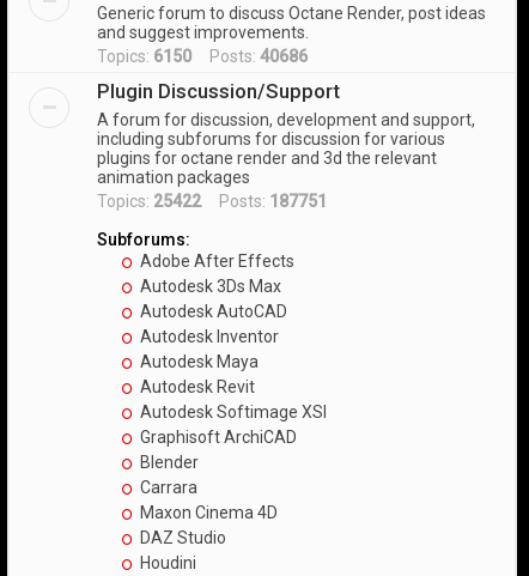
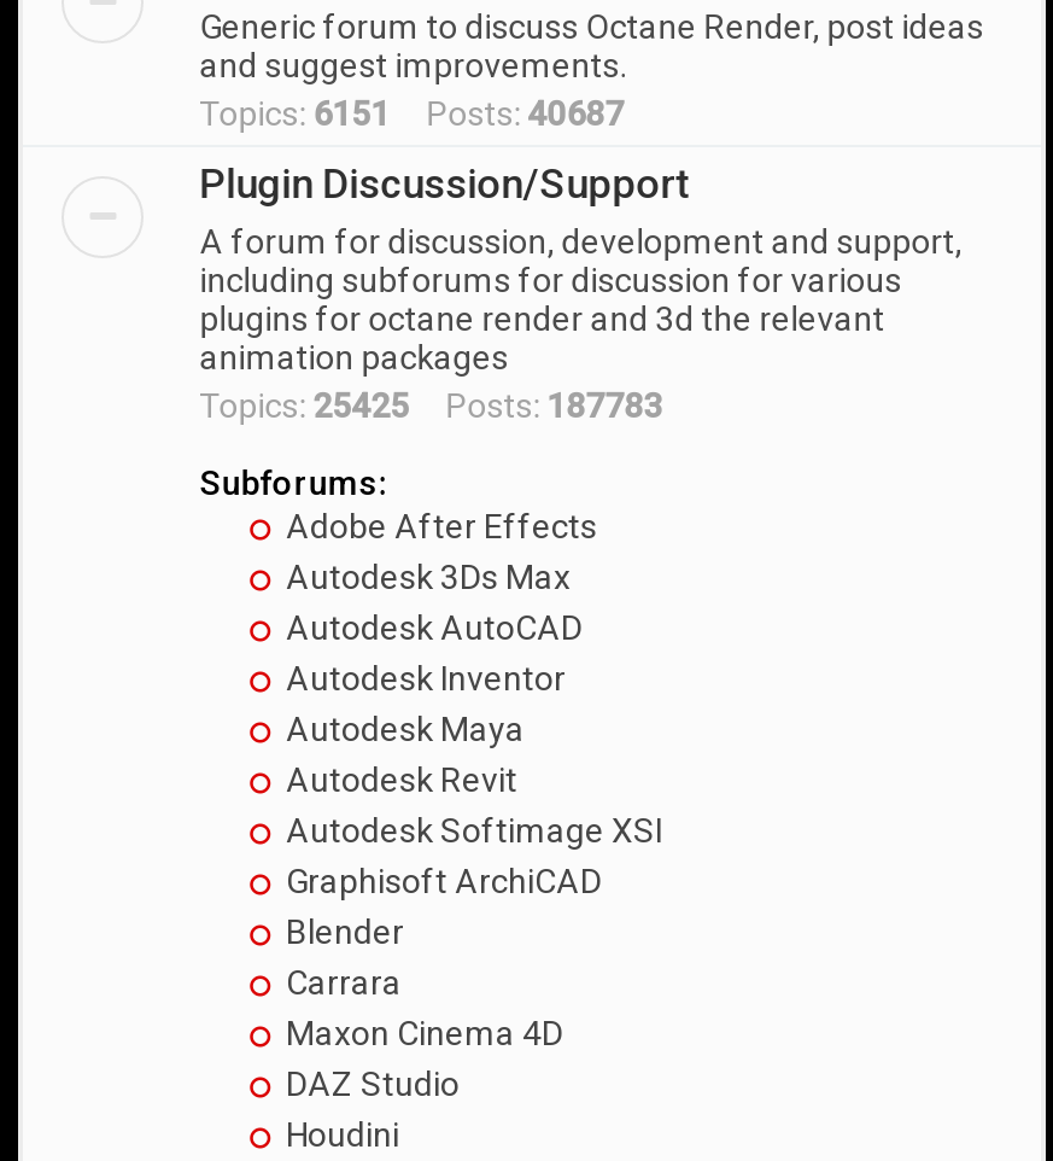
- Topics: 6150 Posts: 40686
+ Topics: 6151 Posts: 40687

- Topics: 25422 Posts: 187751
+ Topics: 25425 Posts: 187783
